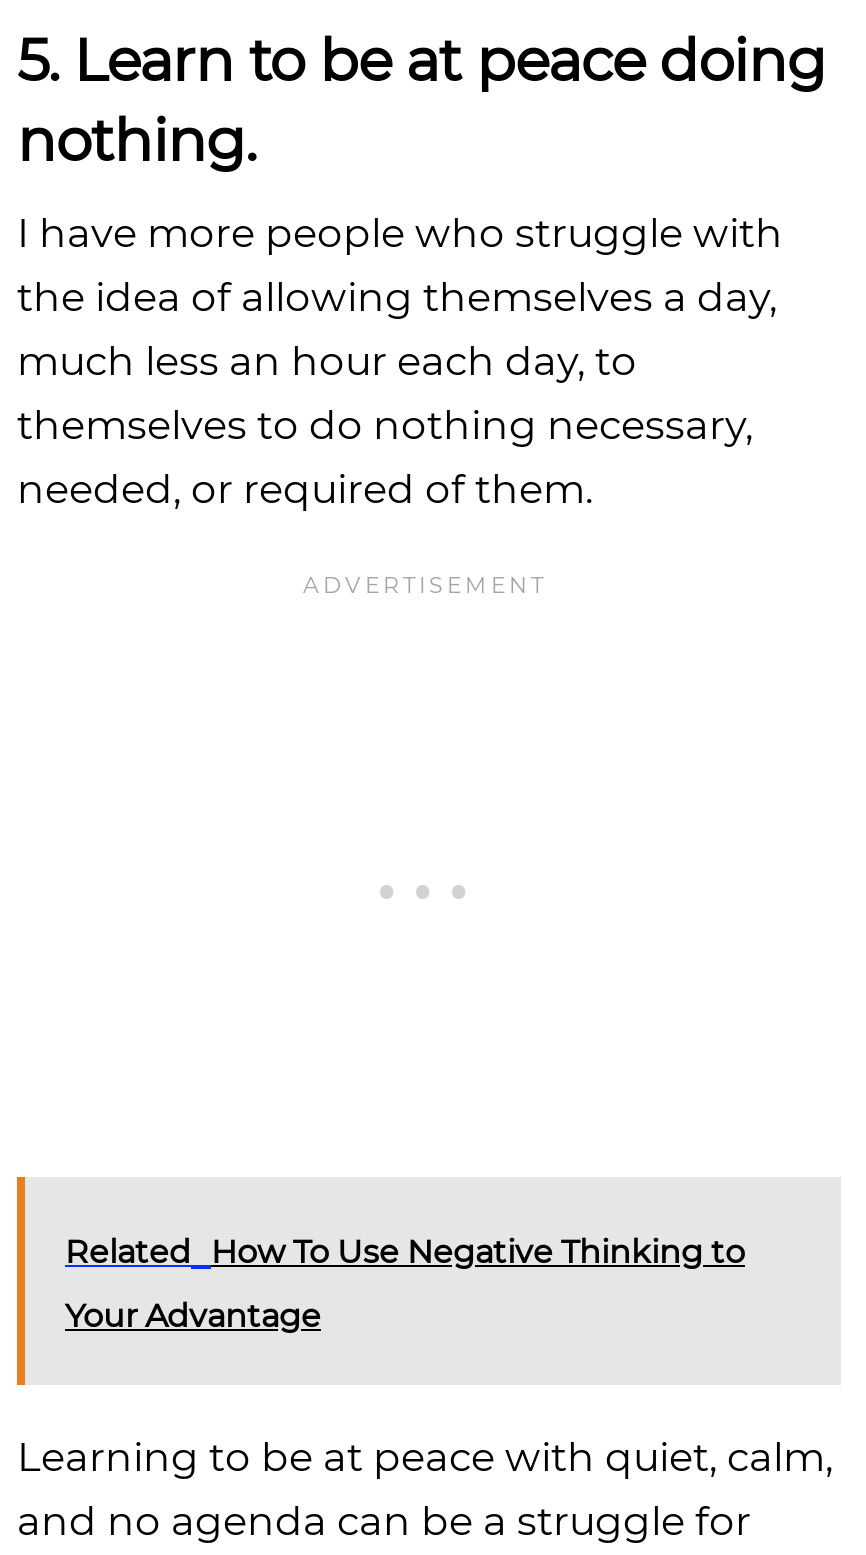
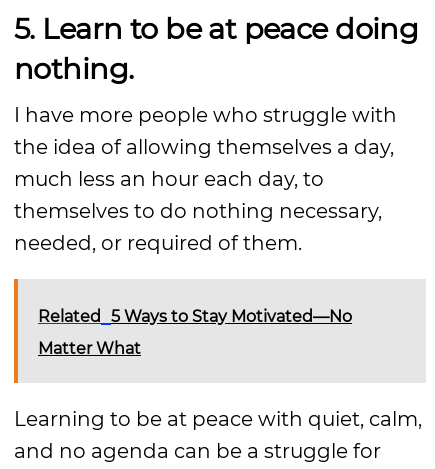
- Related How To Use Negative Thinking to
+ Related 5 Ways to Stay Motivated—No

- Your Advantage
+ Matter What
